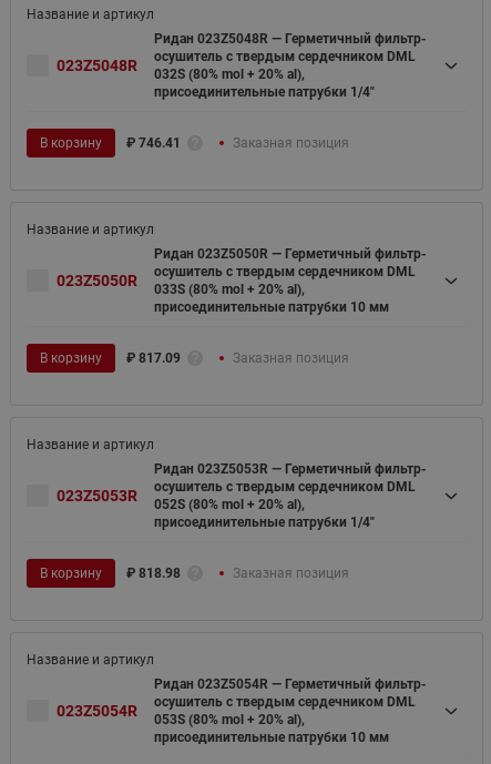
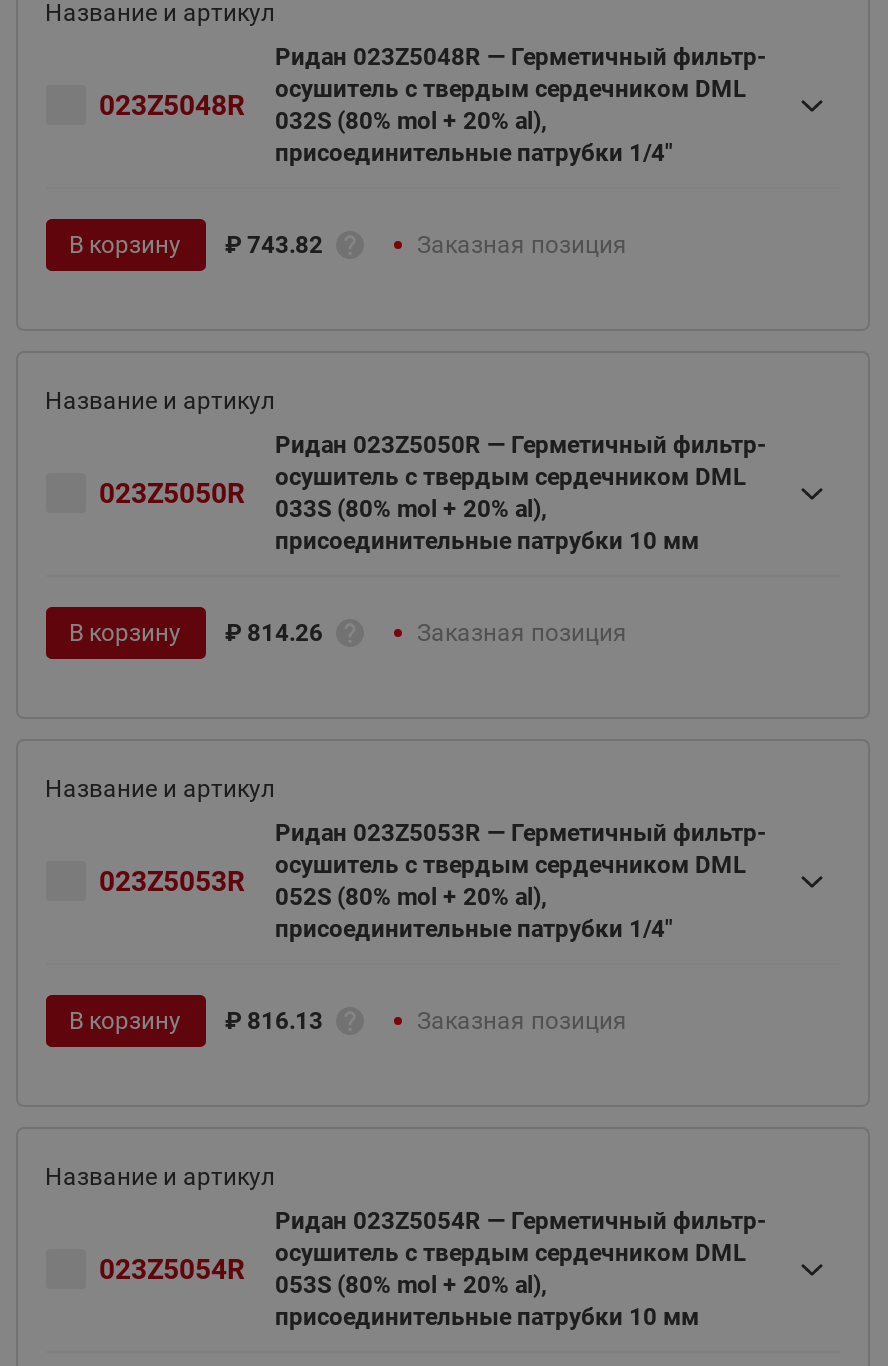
- В корзину ₽ 746.41
+ В корзину ₽ 743.82

- В корзину ₽ 817.09
+ В корзину ₽ 814.26

- В корзину ₽ 818.98
+ В корзину ₽ 816.13
